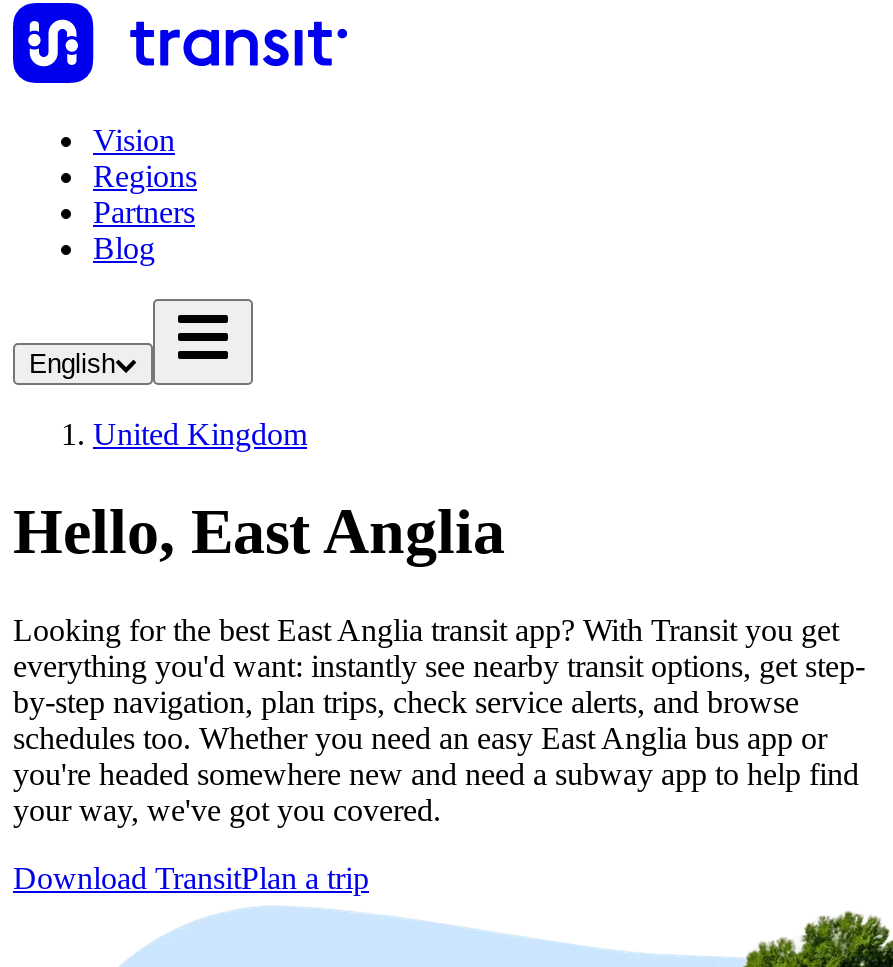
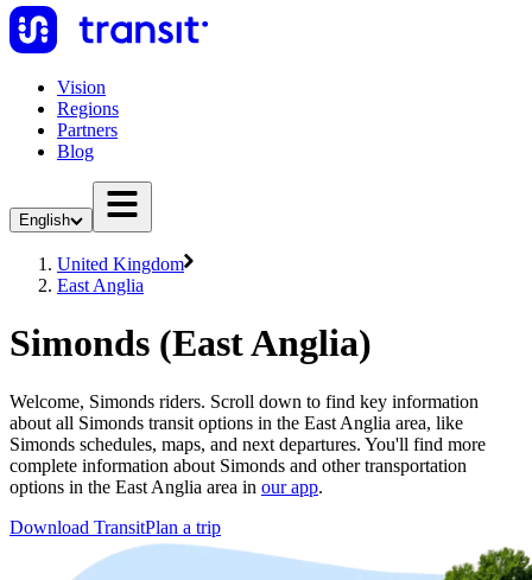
- Hello, East Anglia
- Looking for the best East Anglia transit app? With Transit you get
- everything you'd want: instantly see nearby transit options, get step-
- by-step navigation, plan trips, check service alerts, and browse
- schedules too. Whether you need an easy East Anglia bus app or
- you're headed somewhere new and need a subway app to help find
- your way, we've got you covered.
+ East Anglia
+ Simonds (East Anglia)
+ Welcome, Simonds riders. Scroll down to find key information
+ about all Simonds transit options in the East Anglia area, like
+ Simonds schedules, maps, and next departures. You'll find more
+ complete information about Simonds and other transportation
+ options in the East Anglia area in our app.
